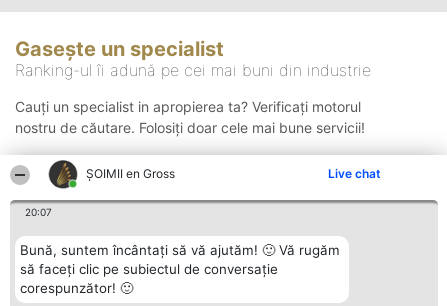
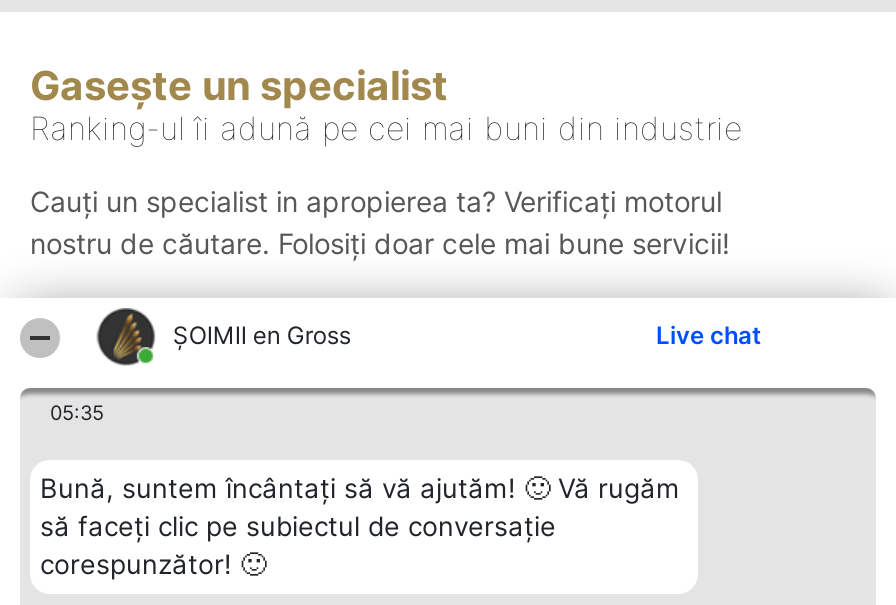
- 20:07
+ 05:35
